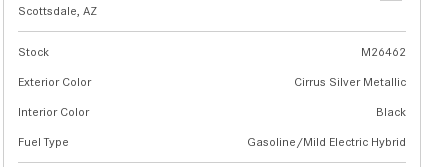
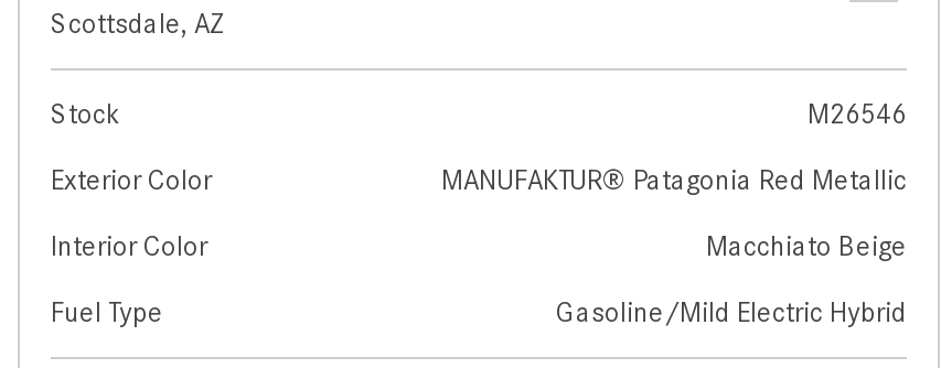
- M26462
+ M26546

- Cirrus Silver Metallic
+ MANUFAKTUR® Patagonia Red Metallic

- Black
+ Macchiato Beige
